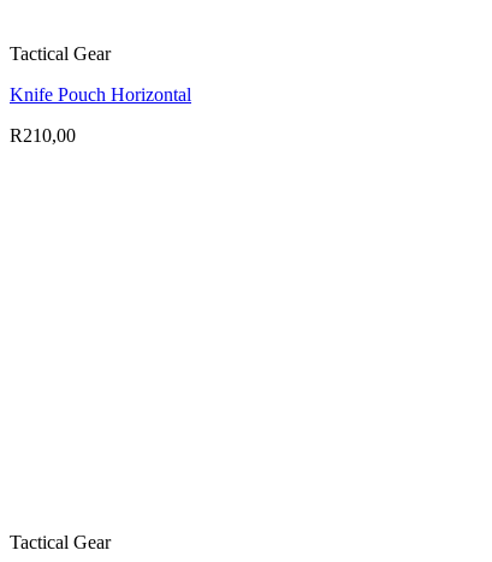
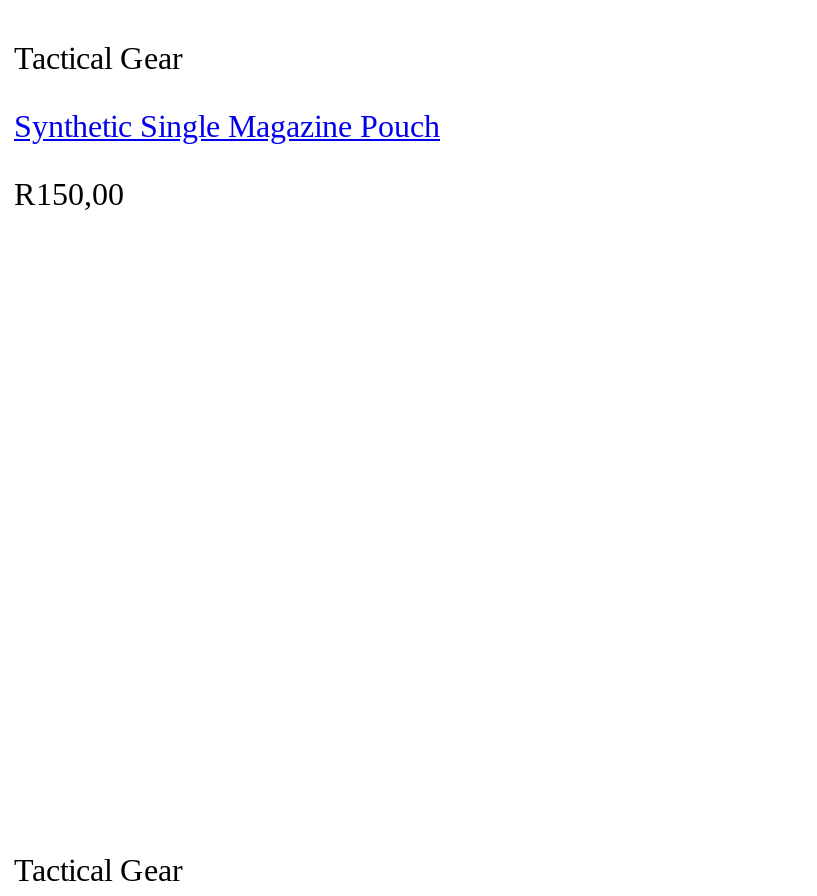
- Knife Pouch Horizontal
+ Synthetic Single Magazine Pouch

- R 210,00
+ R 150,00
